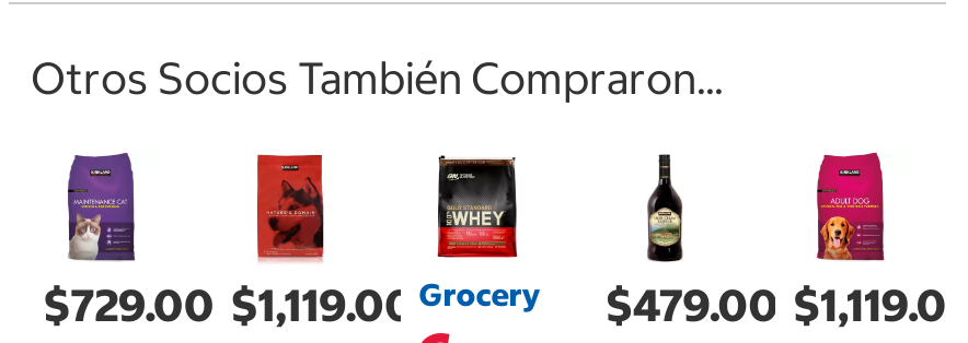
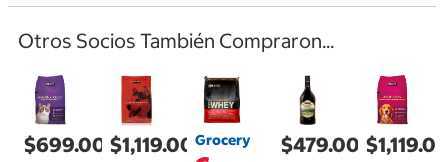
- $729.00
+ $699.00
